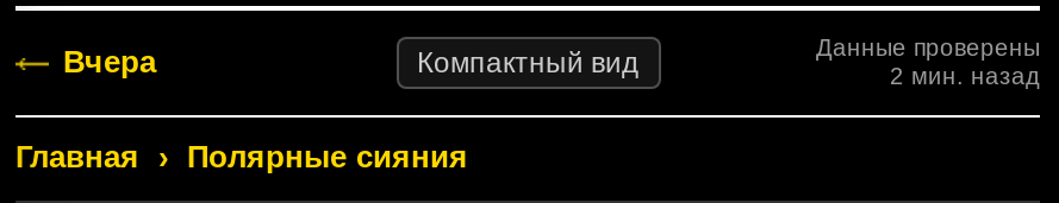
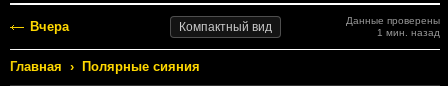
- 2 мин. назад
+ 1 мин. назад
